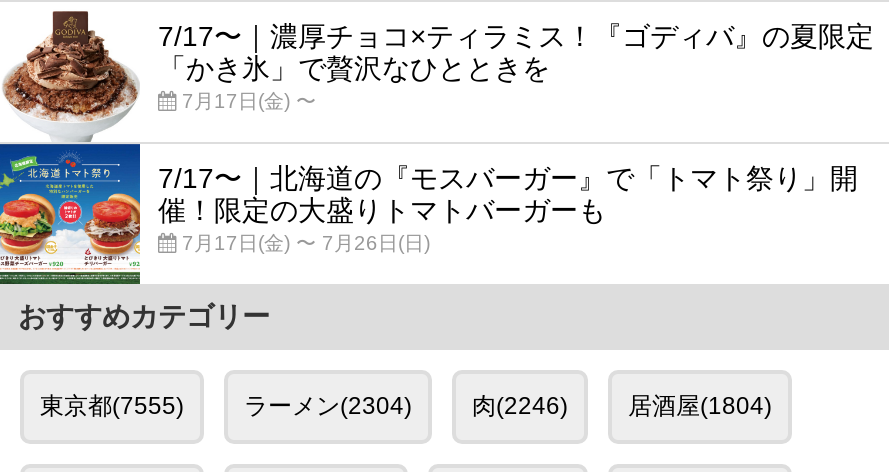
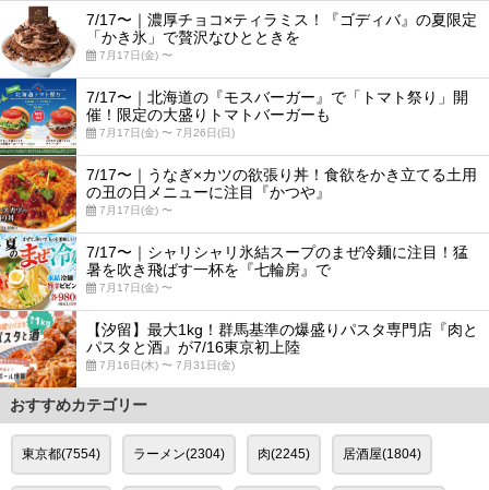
+ [image]
+ 7/17〜｜うなぎ×カツの欲張り丼！食欲をかき立てる土用
+ の丑の日メニューに注目『かつや』
+ 7月17日(金) 〜
+ 7/17〜｜シャリシャリ氷結スープのまぜ冷麺に注目！猛
+ 暑を吹き飛ばす一杯を『七輪房』で
+ 7月17日(金) 〜
+ 【汐留】最大1kg！群馬基準の爆盛りパスタ専門店『肉と
+ パスタと酒』が7/16東京初上陸
+ 7月16日(木) 〜 7月31日(金)

- 東京都(7555)
+ 東京都(7554)

- 肉(2246)
+ 肉(2245)
